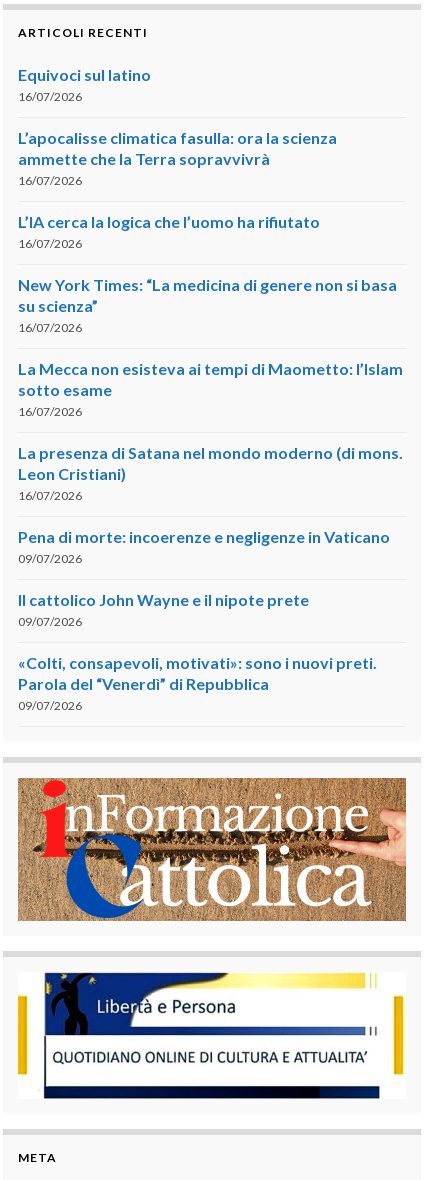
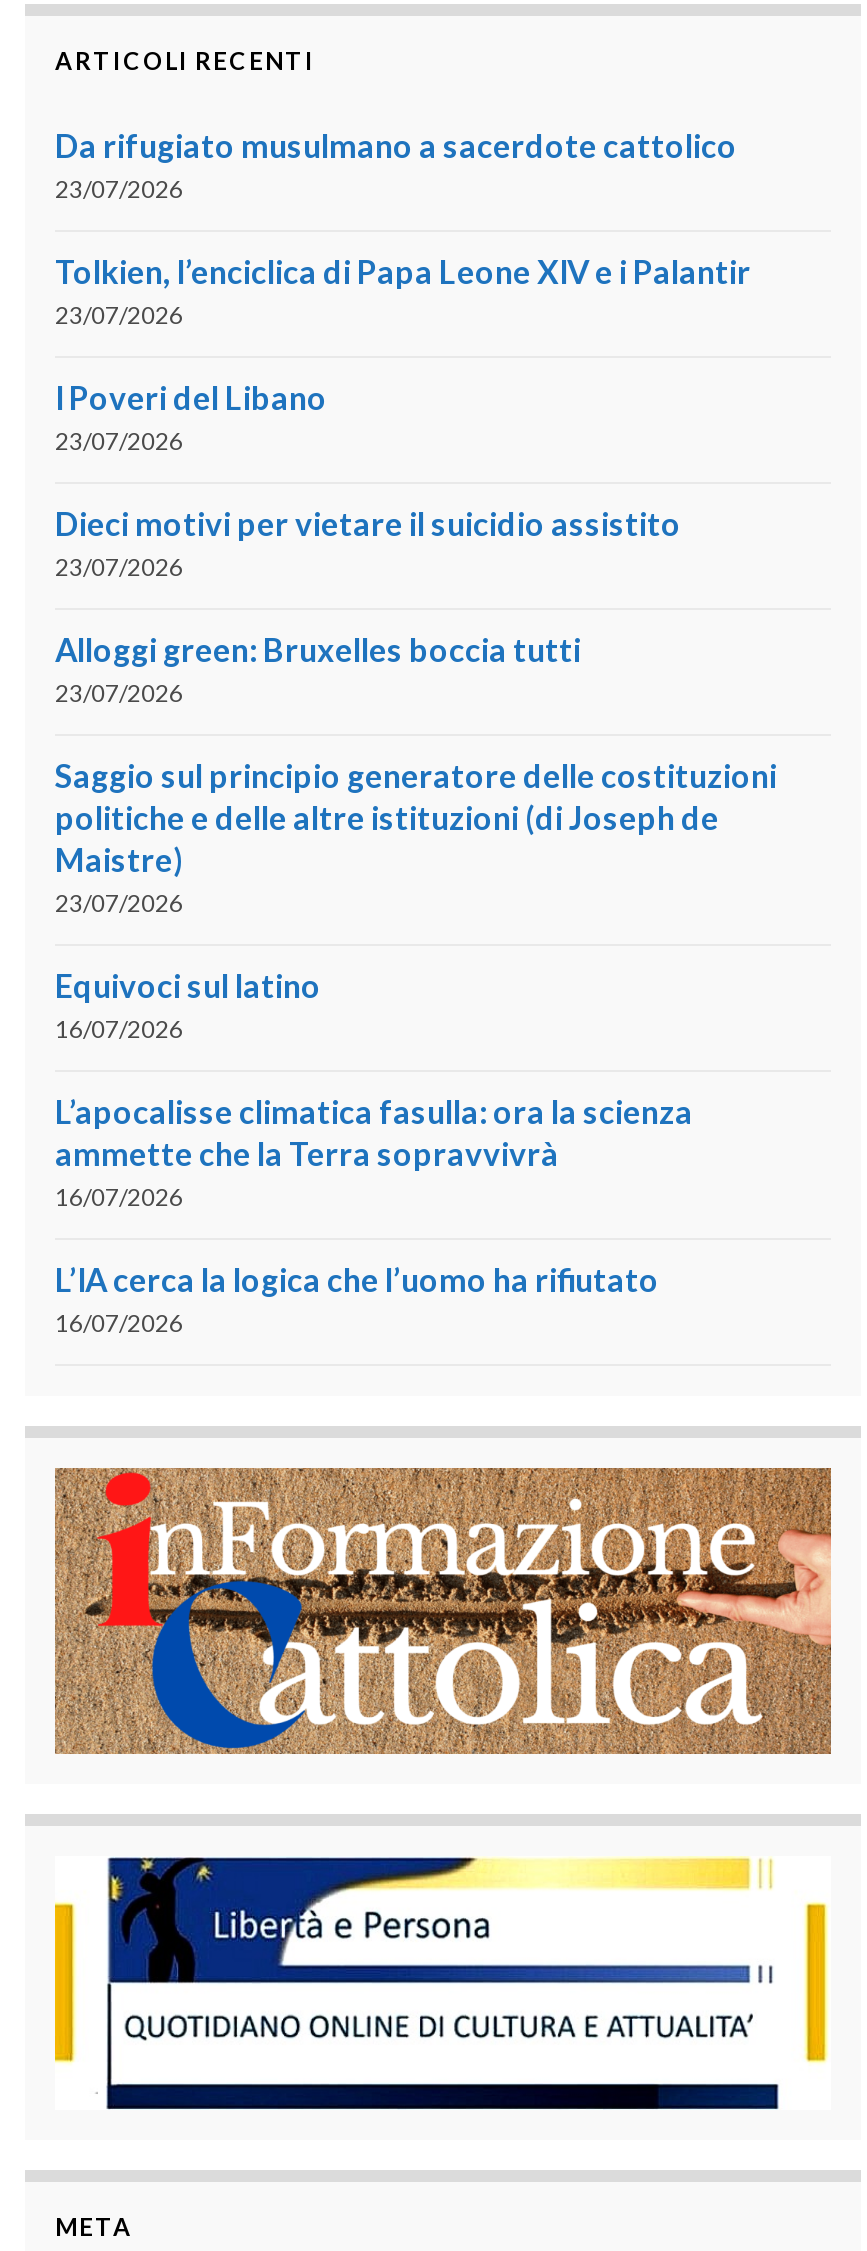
+ Da rifugiato musulmano a sacerdote cattolico
+ 23/07/2026
+ Tolkien, l’enciclica di Papa Leone XIV e i Palantir
+ 23/07/2026
+ I Poveri del Libano
+ 23/07/2026
+ Dieci motivi per vietare il suicidio assistito
+ 23/07/2026
+ Alloggi green: Bruxelles boccia tutti
+ 23/07/2026
+ Saggio sul principio generatore delle costituzioni
+ politiche e delle altre istituzioni (di Joseph de
+ Maistre)
+ 23/07/2026

moved down: Equivoci sul latino | 16/07/2026 | L’apocalisse climatica fasulla: ora la scienza | ammette che la Terra sopravvivrà | 16/07/2026 | L’IA cerca la logica che l’uomo ha rifiutato | 16/07/2026

- New York Times: “La medicina di genere non si basa
- su scienza”
- 16/07/2026
- La Mecca non esisteva ai tempi di Maometto: l’Islam
- sotto esame
- 16/07/2026
- La presenza di Satana nel mondo moderno (di mons.
- Leon Cristiani)
- 16/07/2026
- Pena di morte: incoerenze e negligenze in Vaticano
- 09/07/2026
- Il cattolico John Wayne e il nipote prete
- 09/07/2026
- «Colti, consapevoli, motivati»: sono i nuovi preti.
- Parola del “Venerdì” di Repubblica
- 09/07/2026
